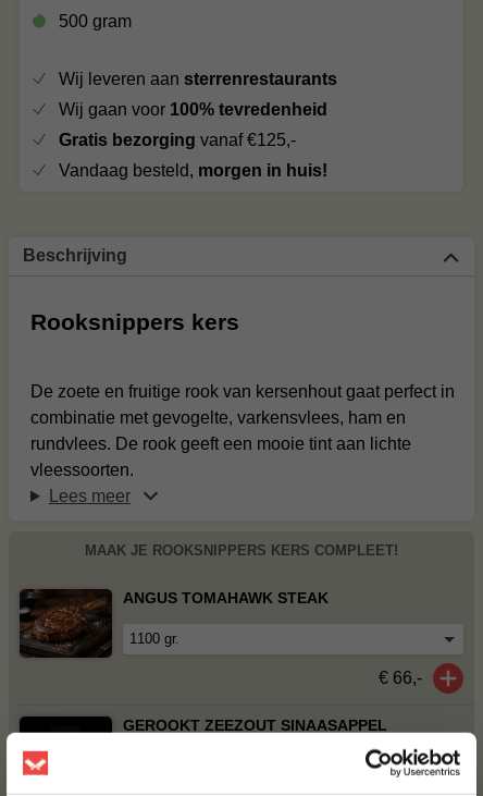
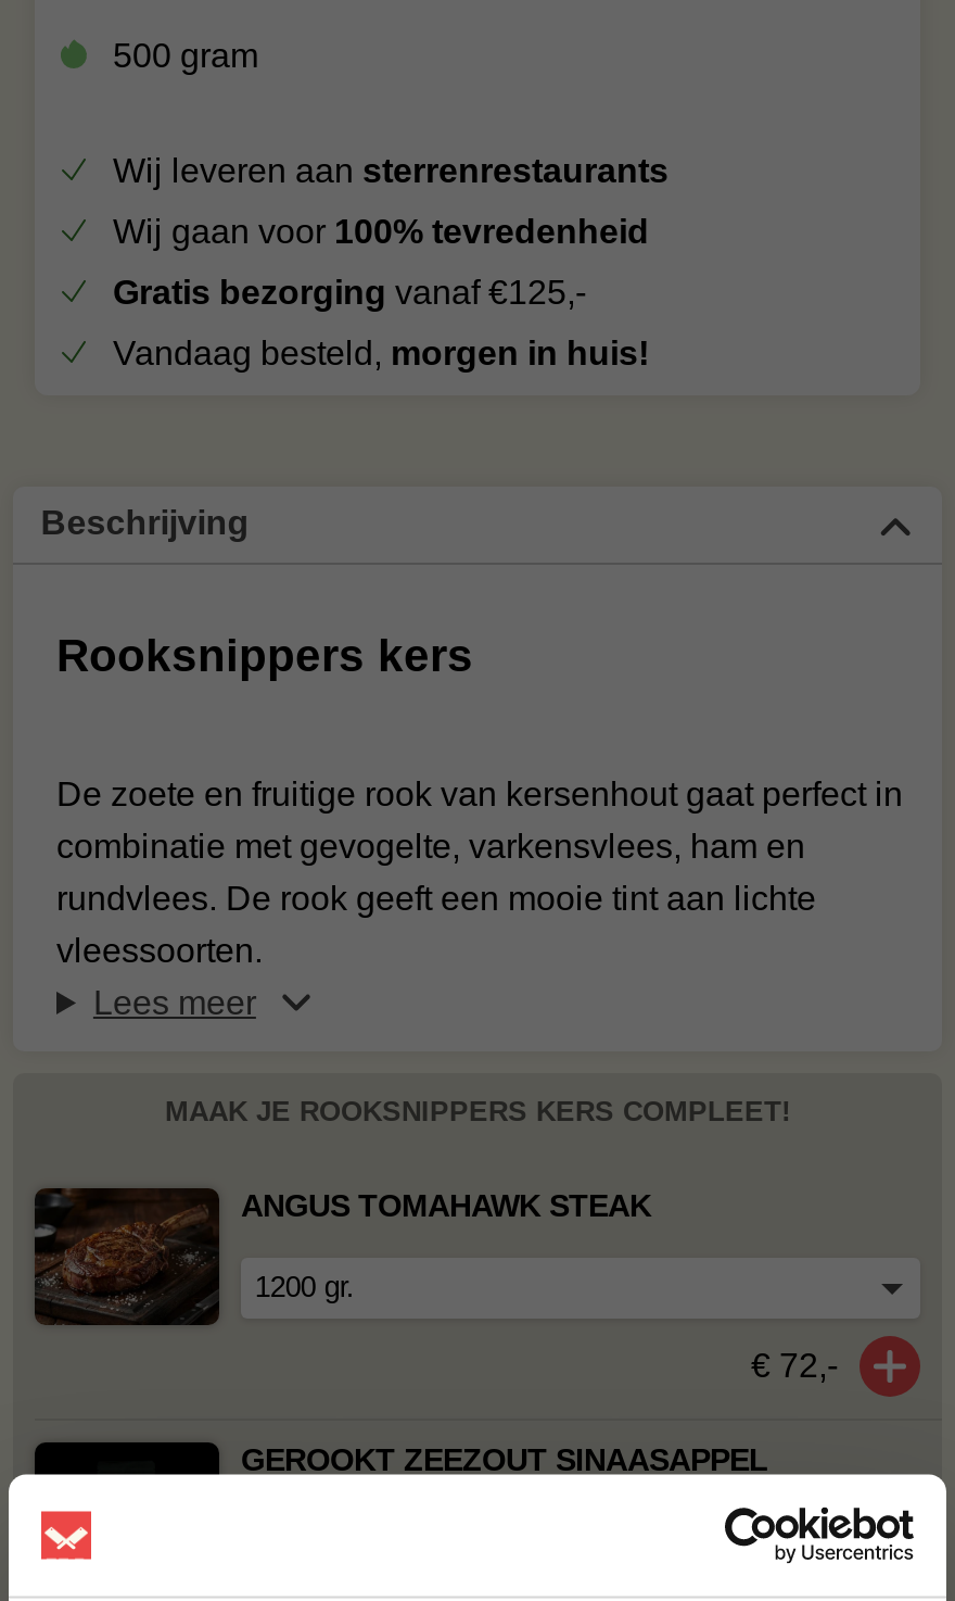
- € 66,-
+ € 72,-
